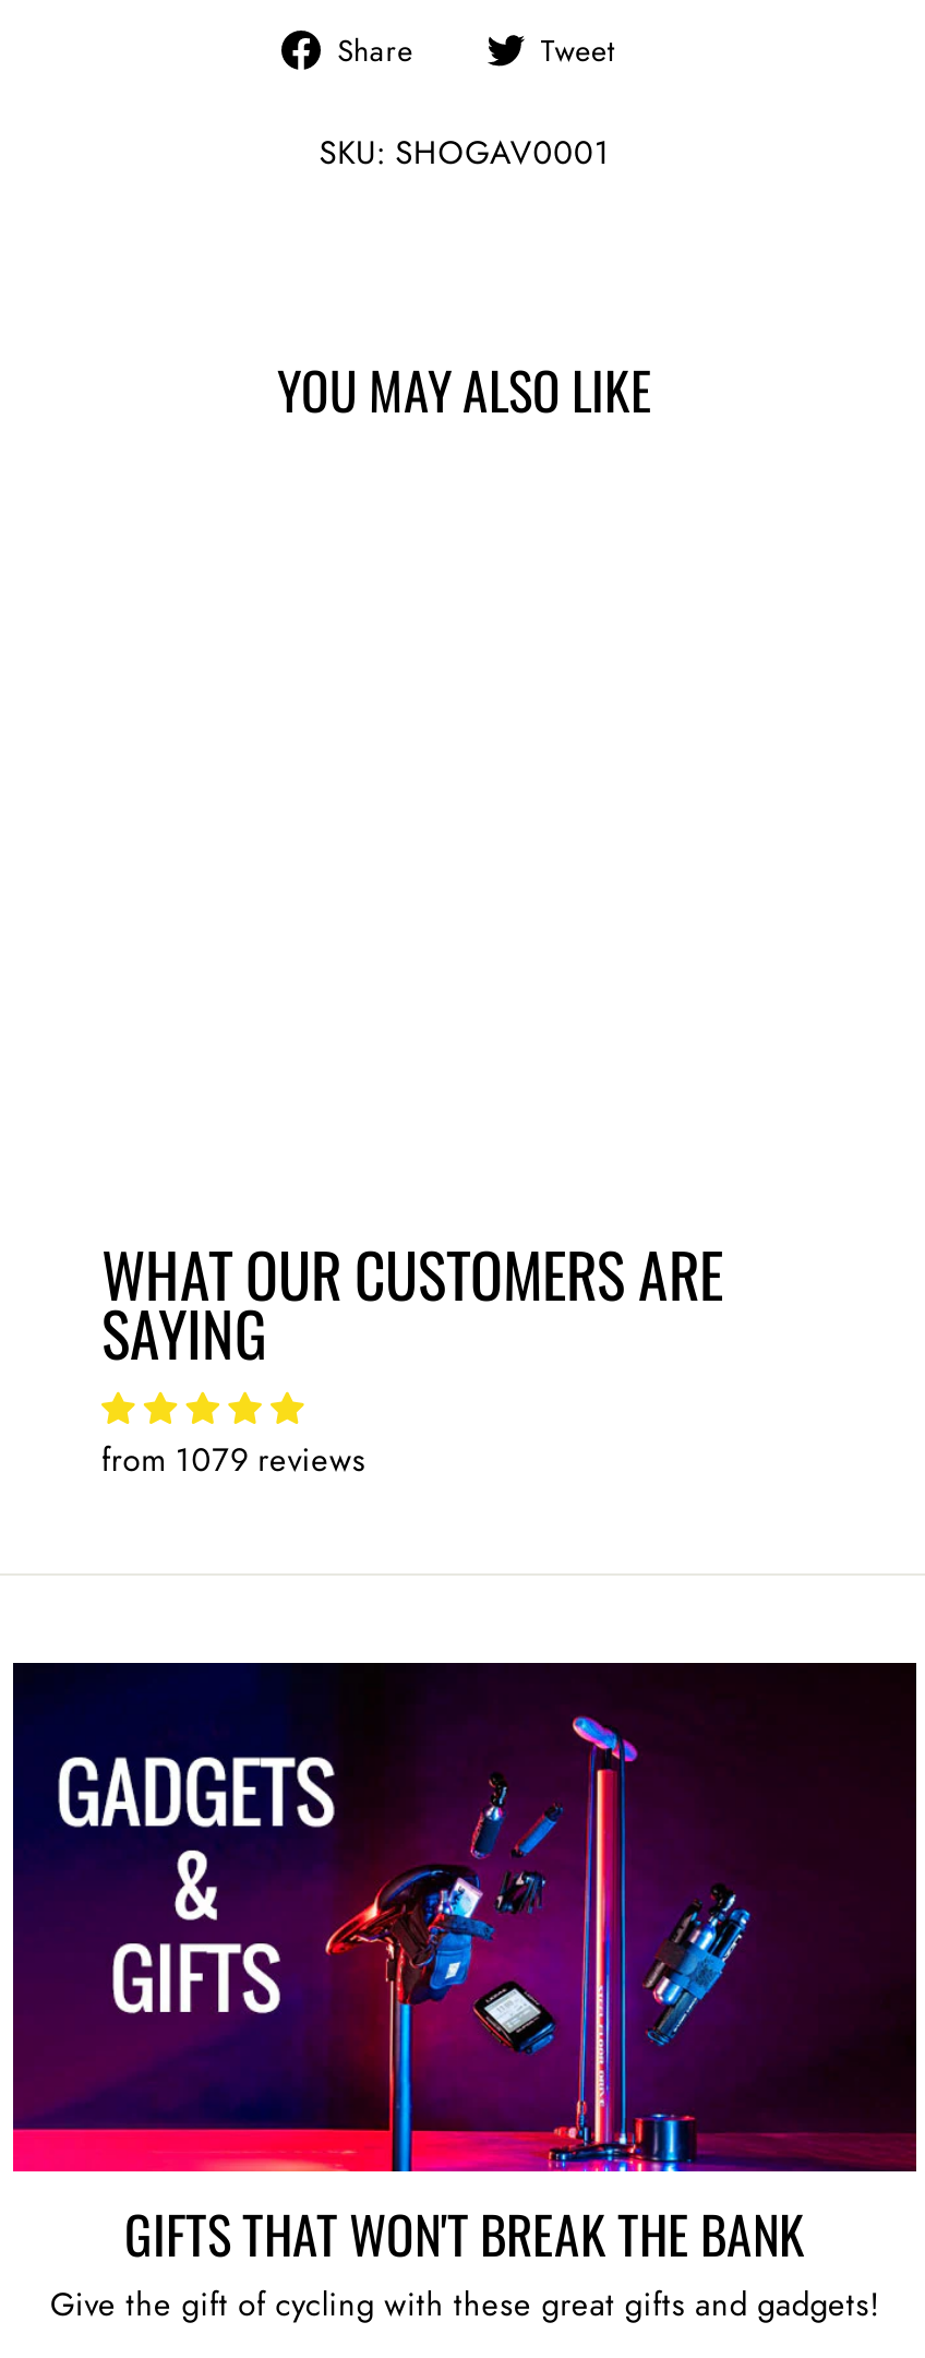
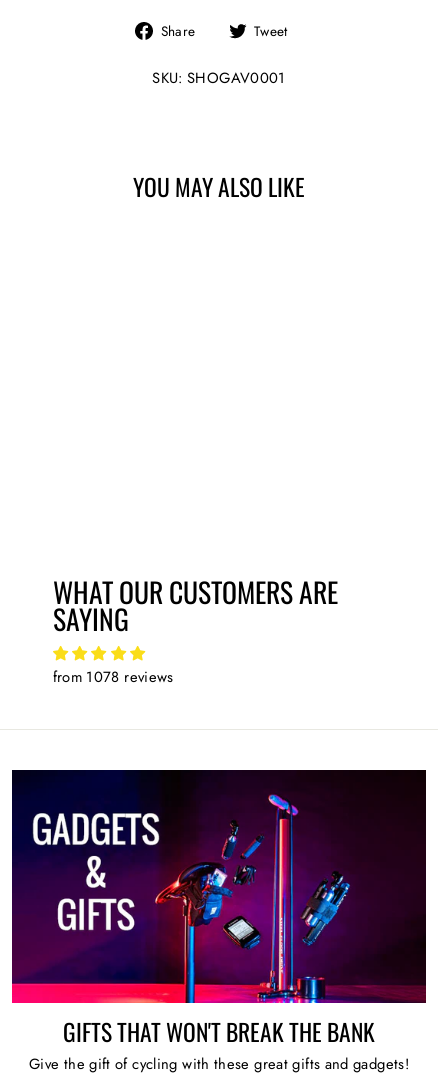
- from 1079 reviews
+ from 1078 reviews
